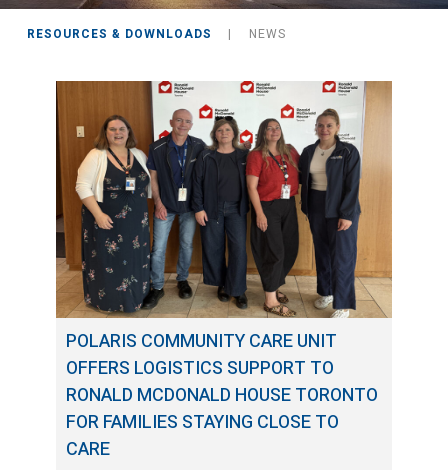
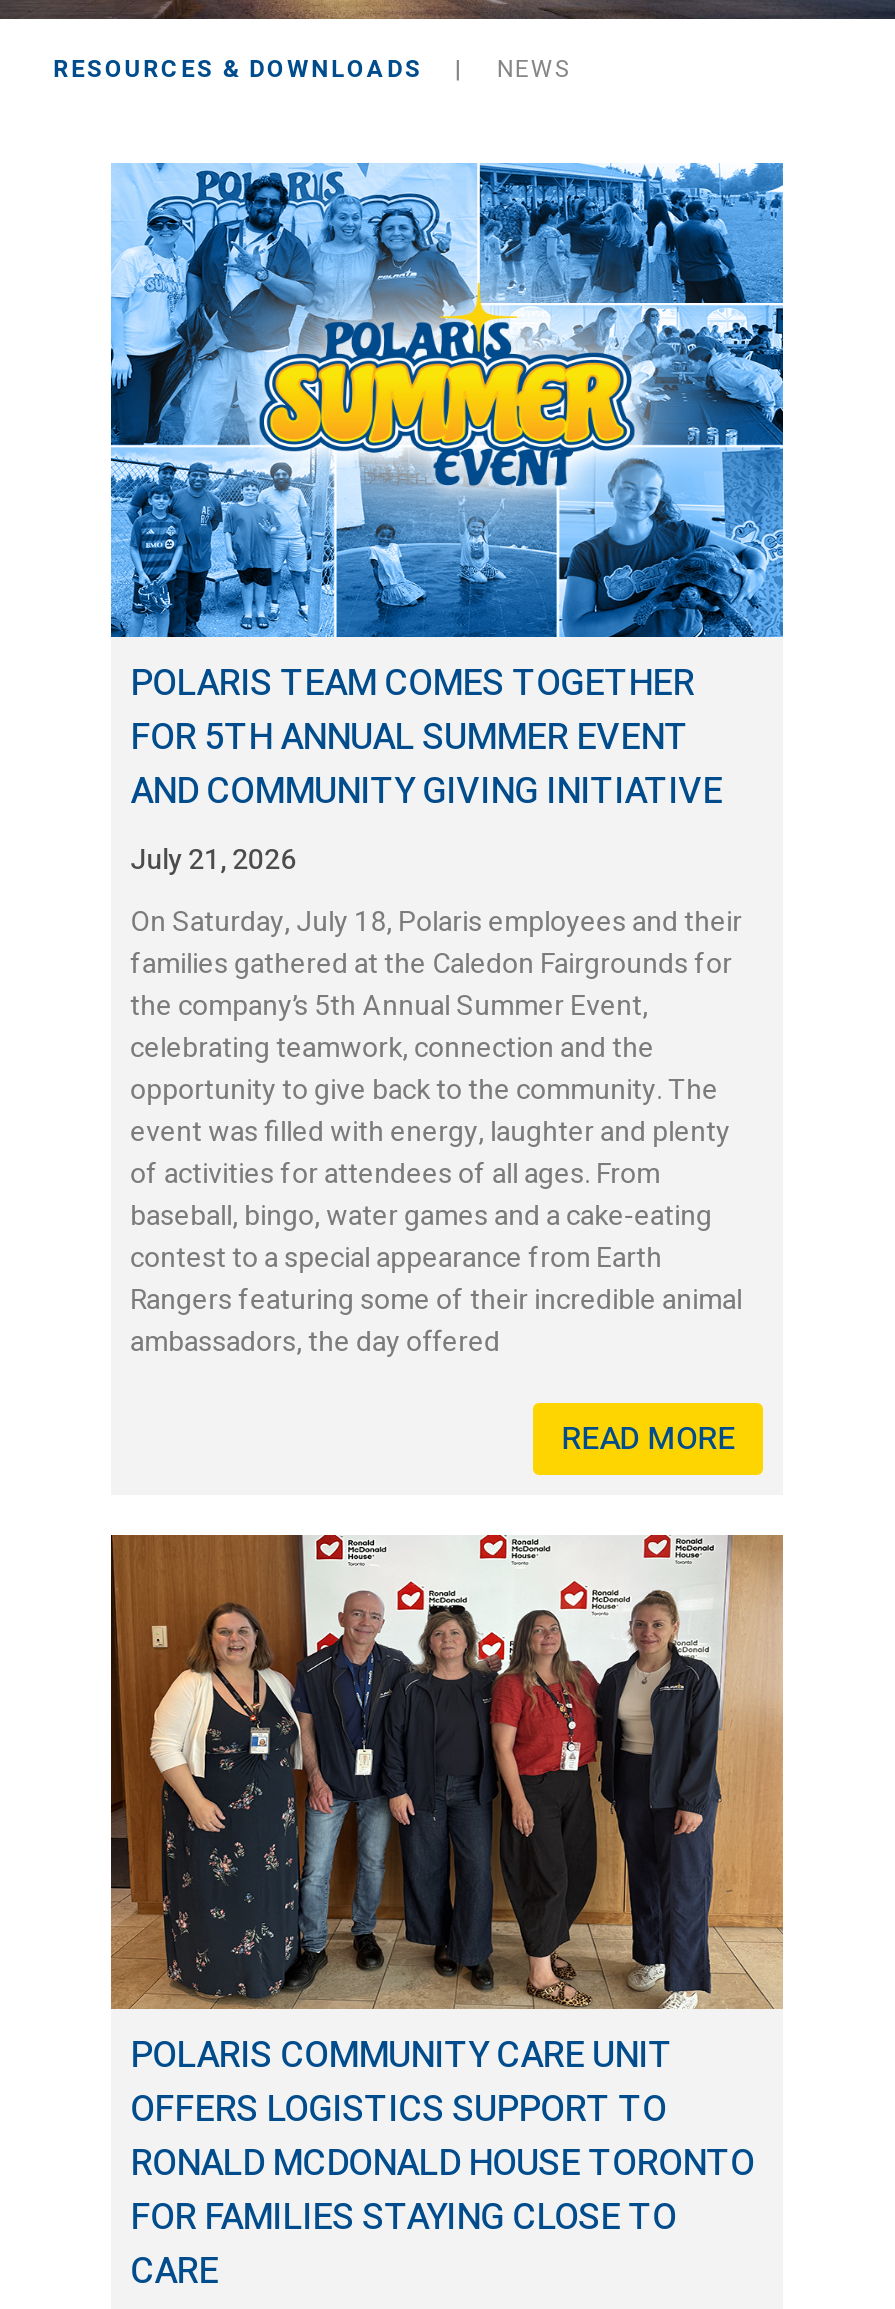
+ [image]
+ POLARIS TEAM COMES TOGETHER
+ FOR 5TH ANNUAL SUMMER EVENT
+ AND COMMUNITY GIVING INITIATIVE
+ July 21, 2026
+ On Saturday, July 18, Polaris employees and their
+ families gathered at the Caledon Fairgrounds for
+ the company’s 5th Annual Summer Event,
+ celebrating teamwork, connection and the
+ opportunity to give back to the community. The
+ event was filled with energy, laughter and plenty
+ of activities for attendees of all ages. From
+ baseball, bingo, water games and a cake-eating
+ contest to a special appearance from Earth
+ Rangers featuring some of their incredible animal
+ ambassadors, the day offered
+ READ MORE
